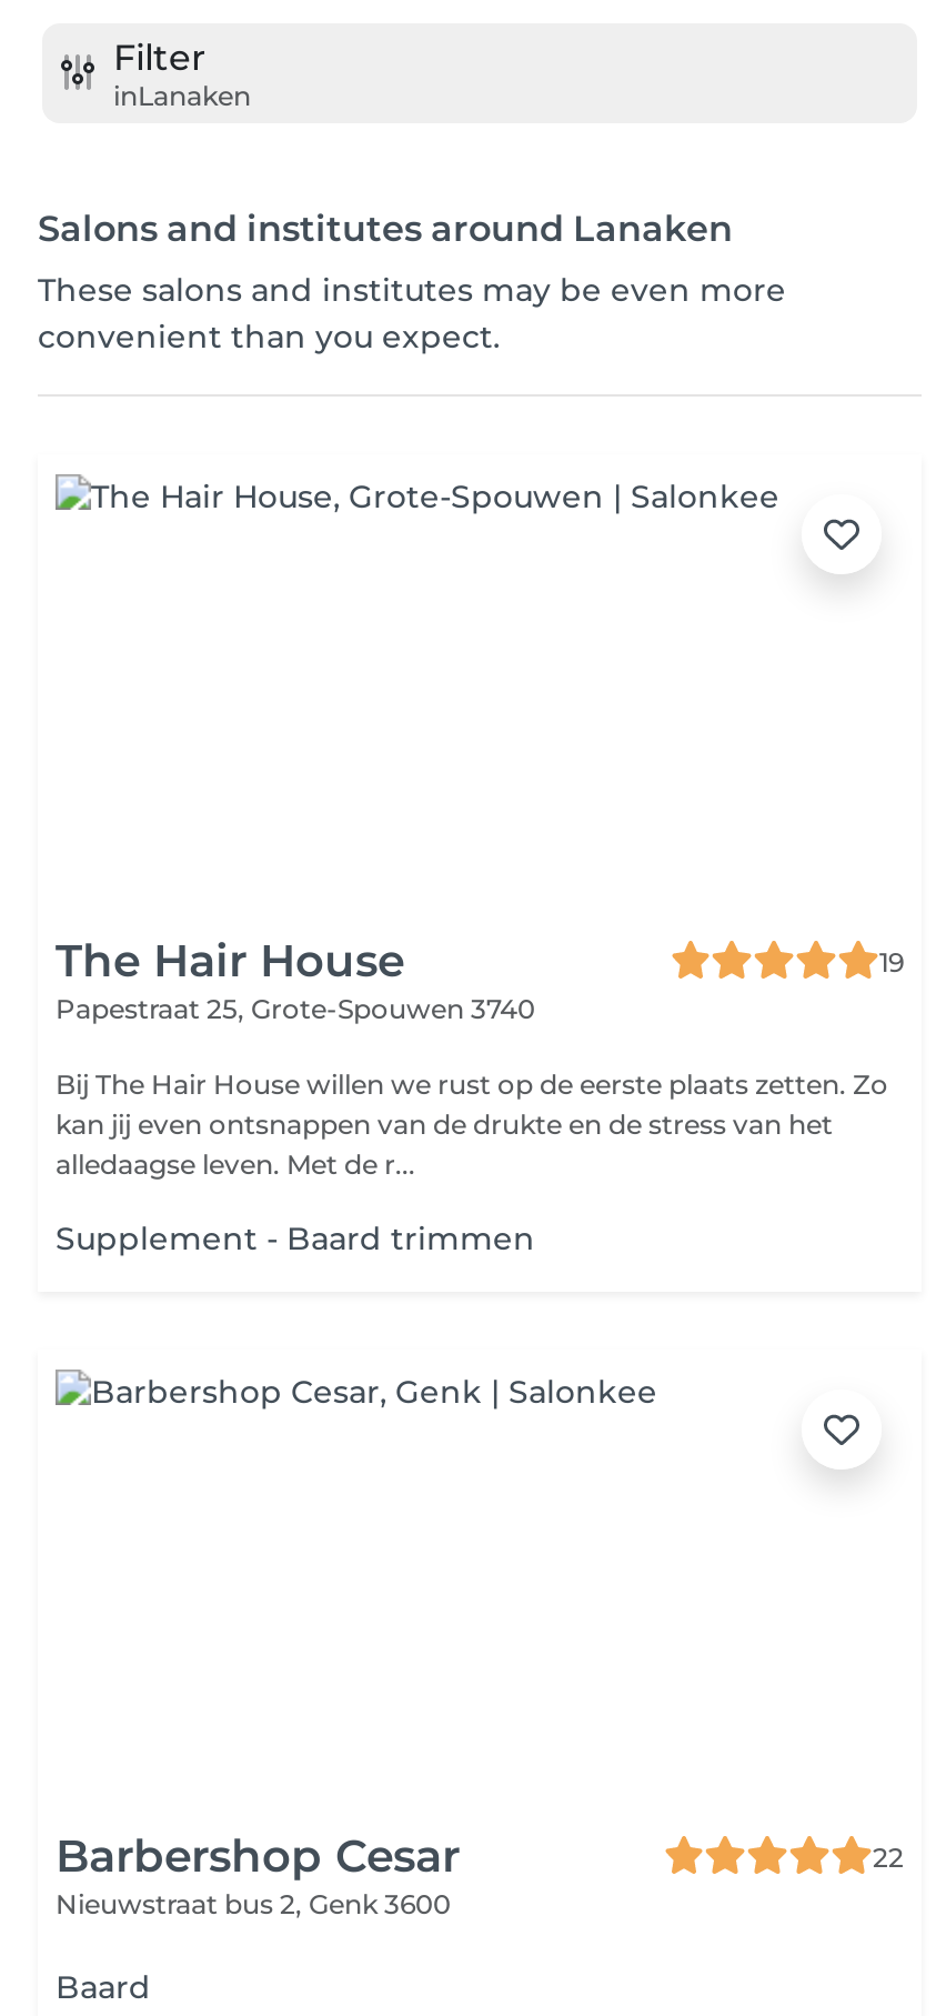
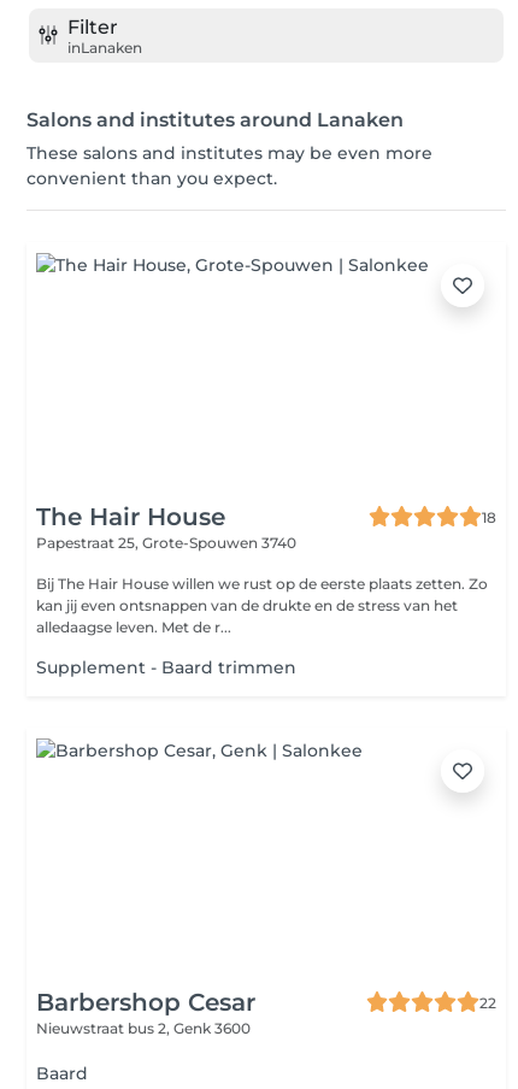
- 19
+ 18
